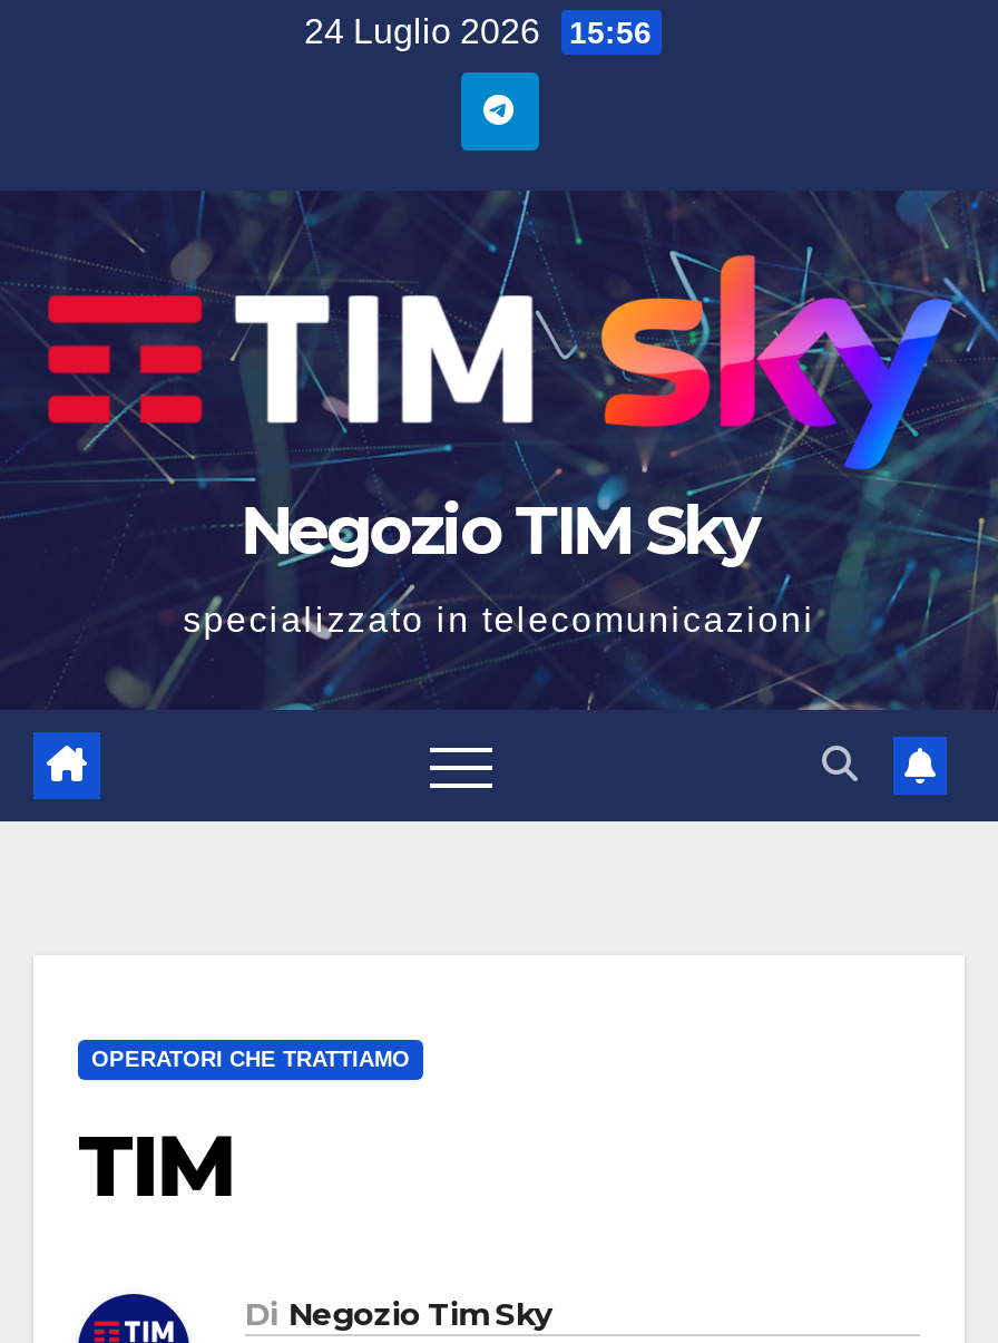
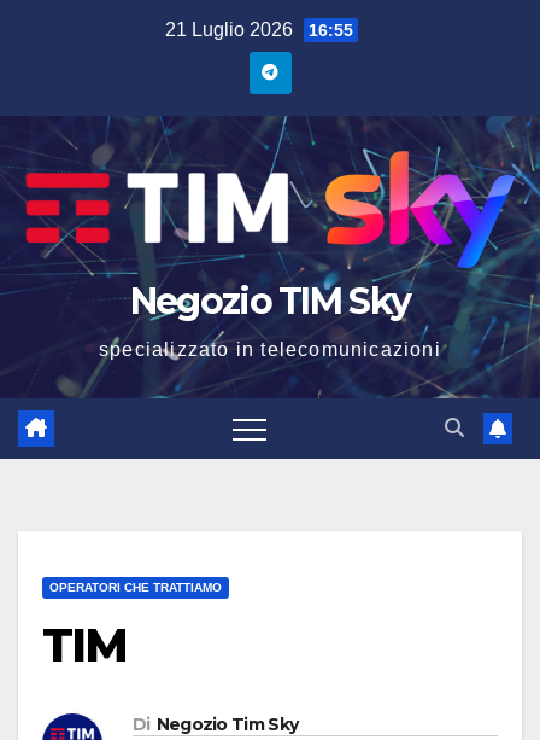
- 24 Luglio 2026 15:56
+ 21 Luglio 2026 16:55
